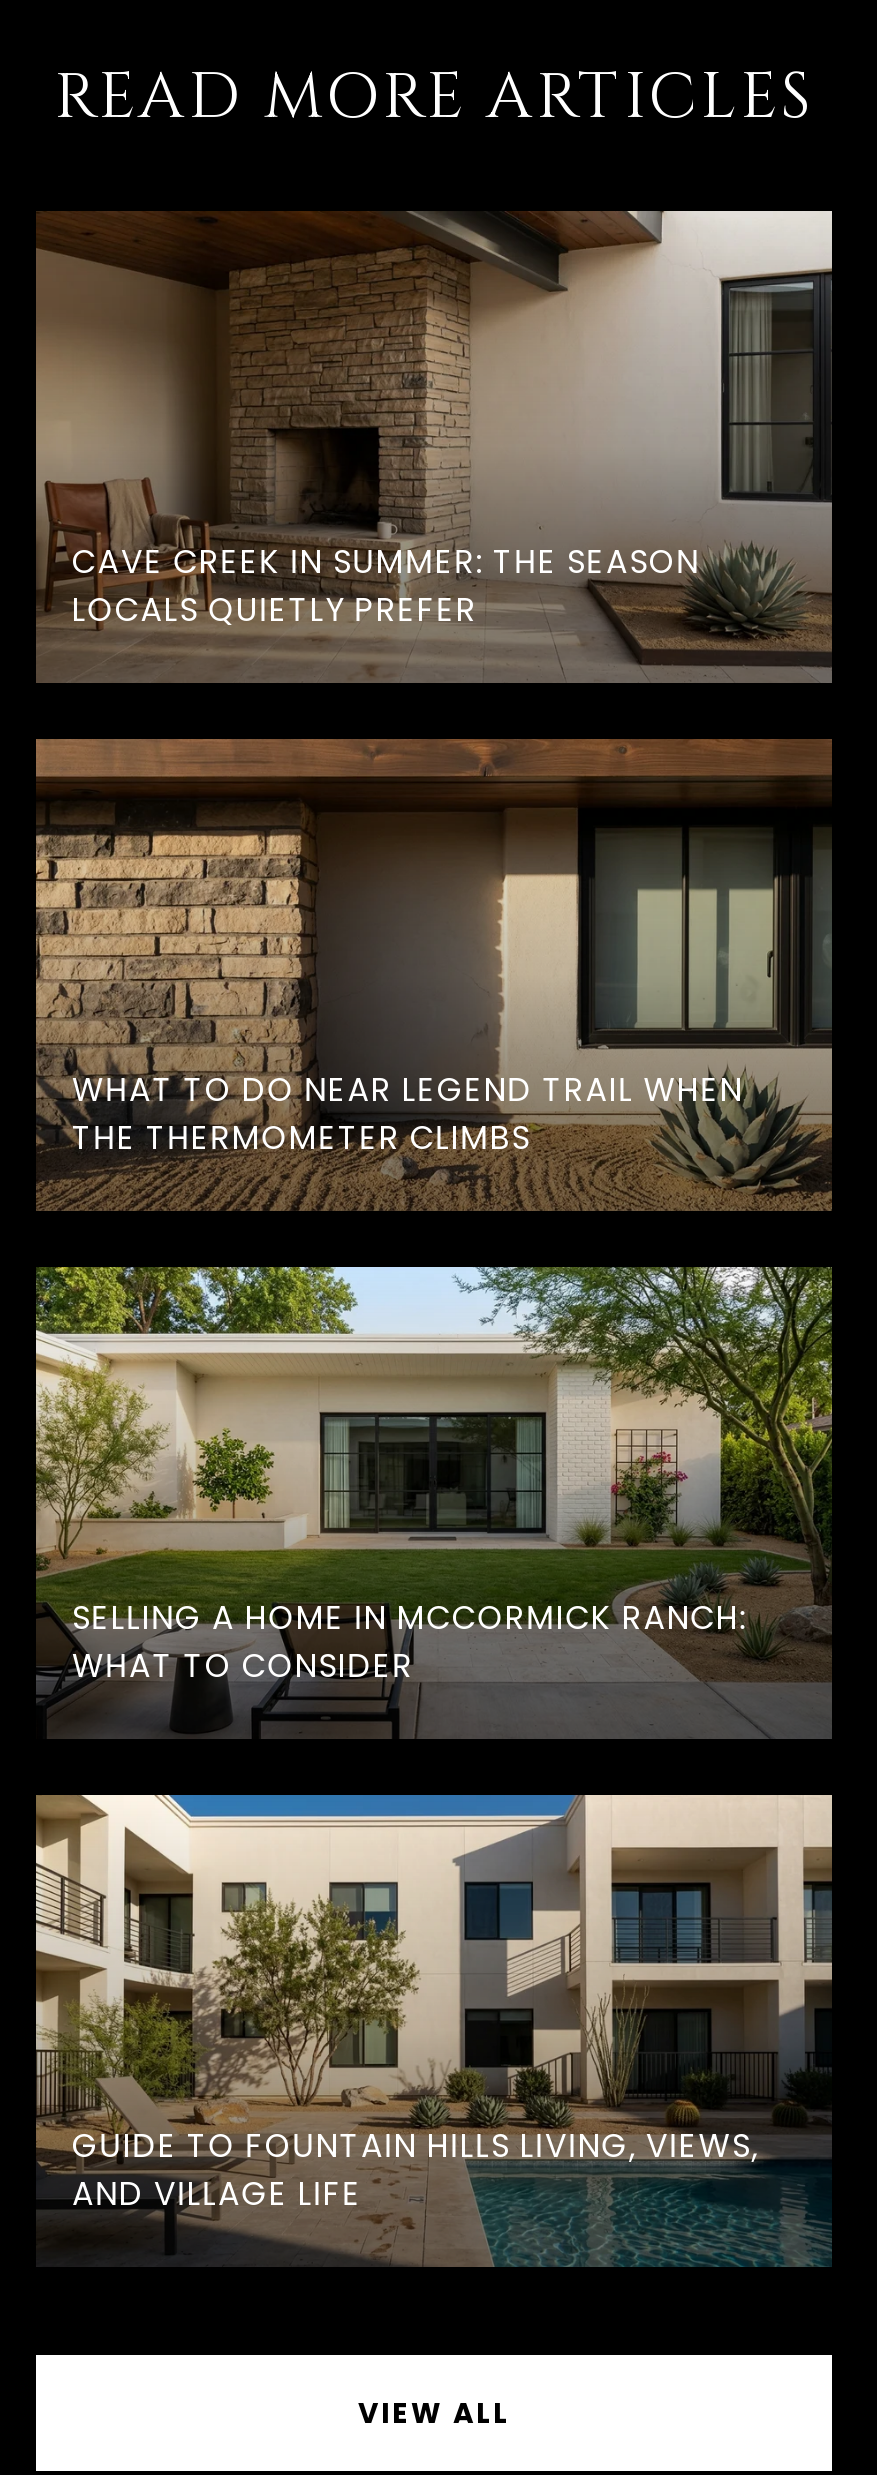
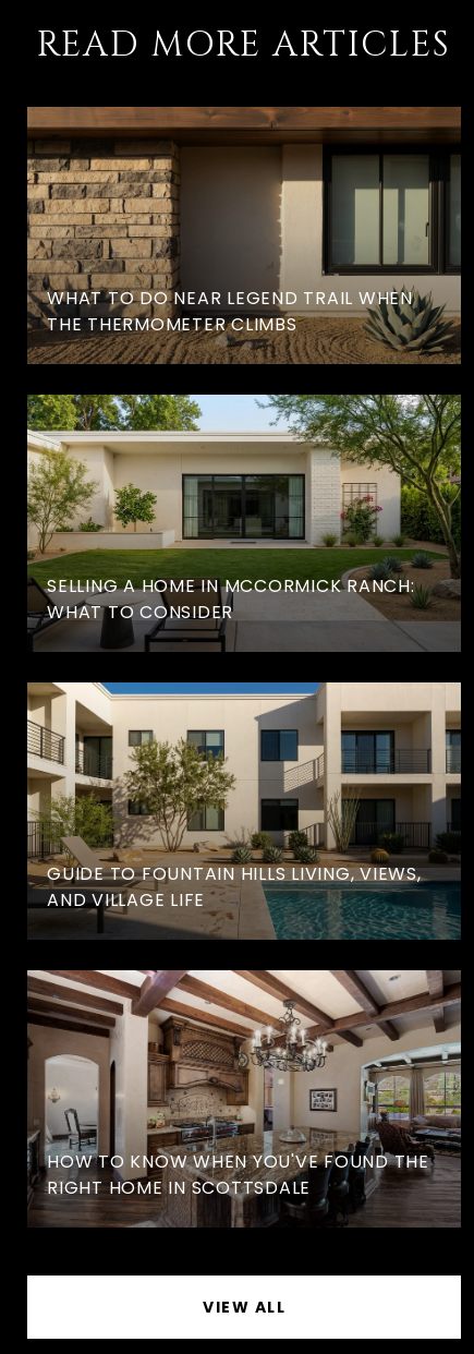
- [image]
- CAVE CREEK IN SUMMER: THE SEASON
- LOCALS QUIETLY PREFER

moved up: [image] | WHAT TO DO NEAR LEGEND TRAIL WHEN | THE THERMOMETER CLIMBS | SELLING A HOME IN MCCORMICK RANCH: | WHAT TO CONSIDER | GUIDE TO FOUNTAIN HILLS LIVING, VIEWS, | AND VILLAGE LIFE

+ [image]
+ HOW TO KNOW WHEN YOU'VE FOUND THE
+ RIGHT HOME IN SCOTTSDALE
